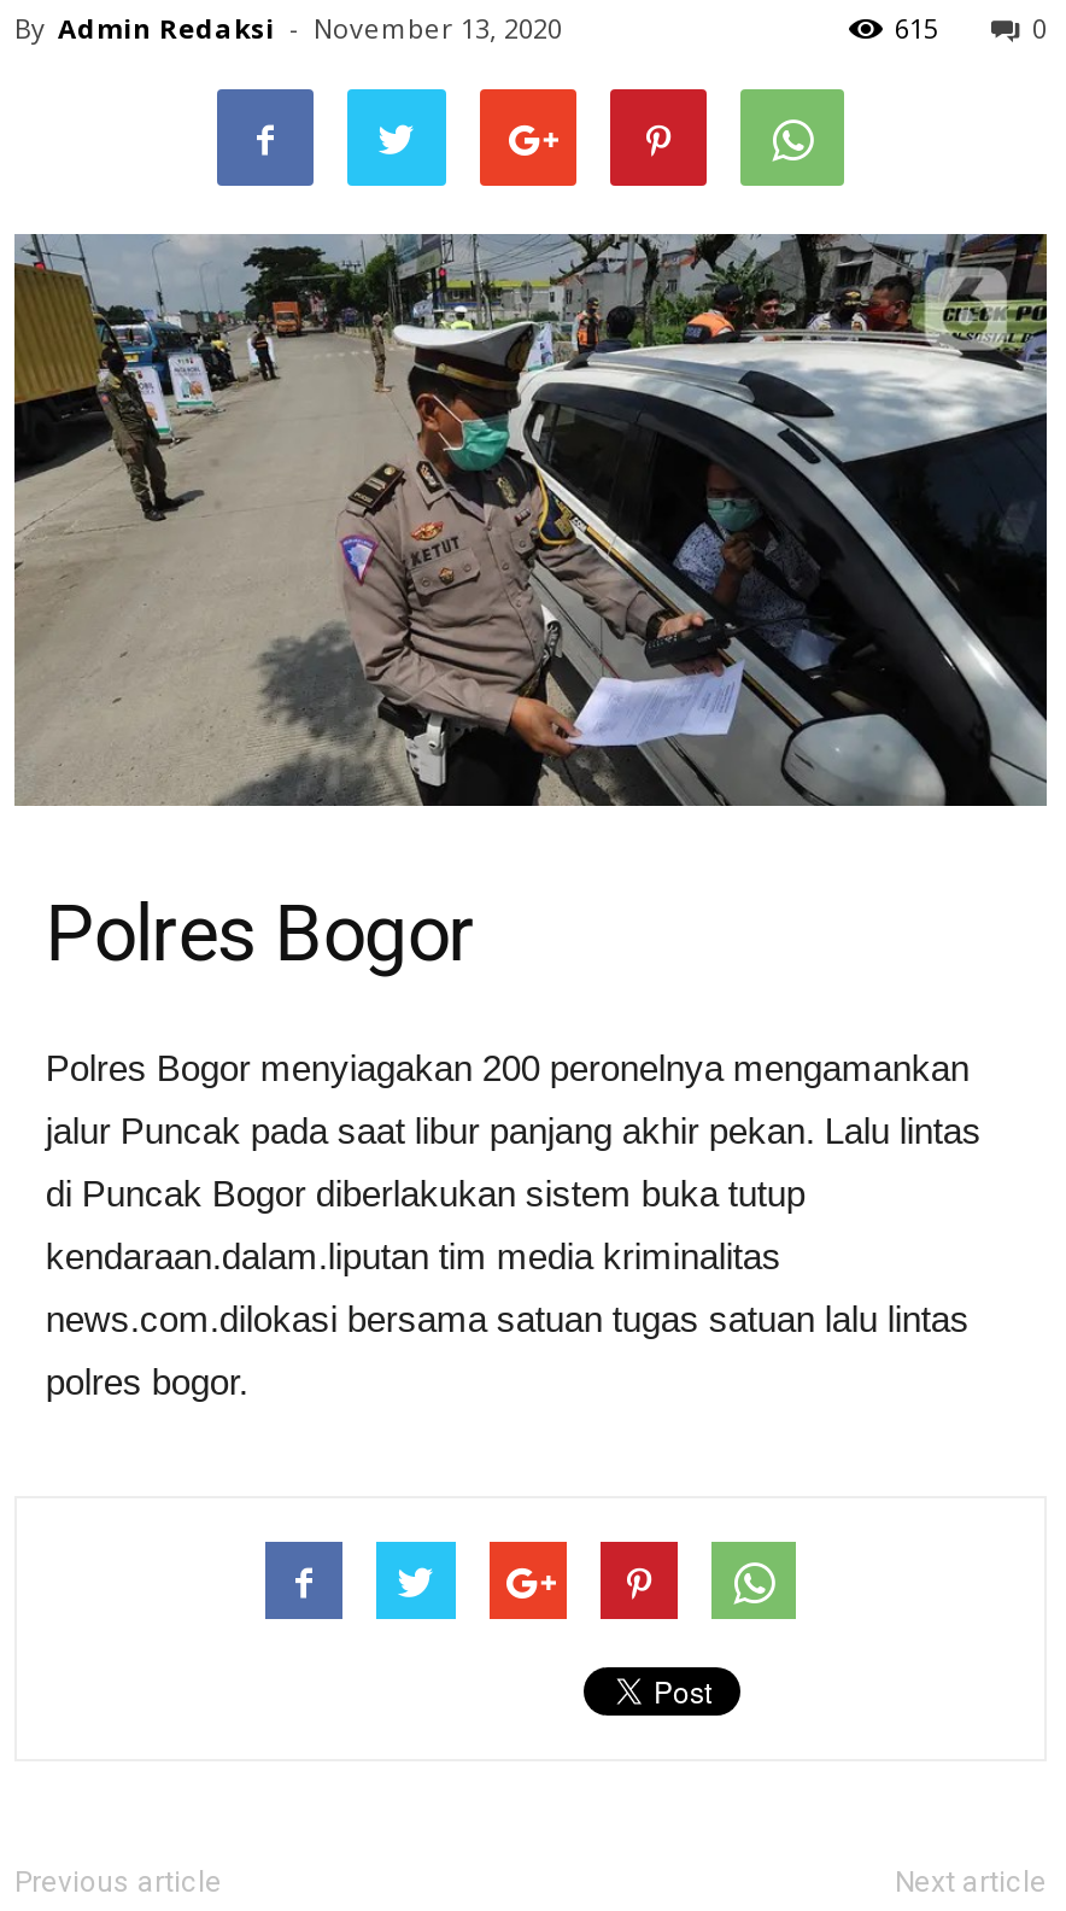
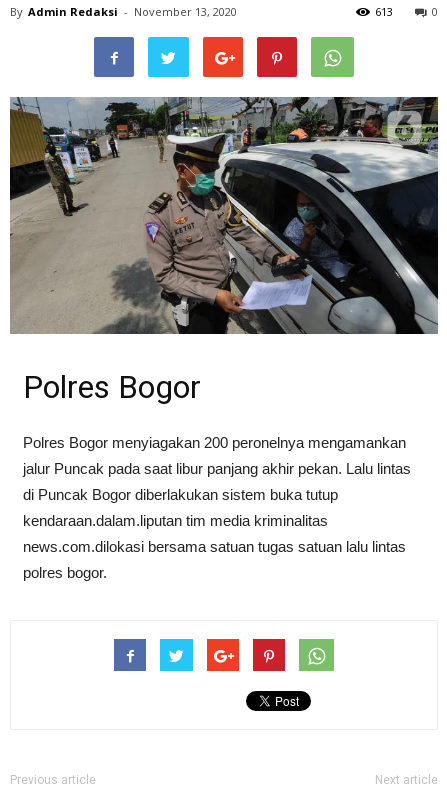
- 615
+ 613
